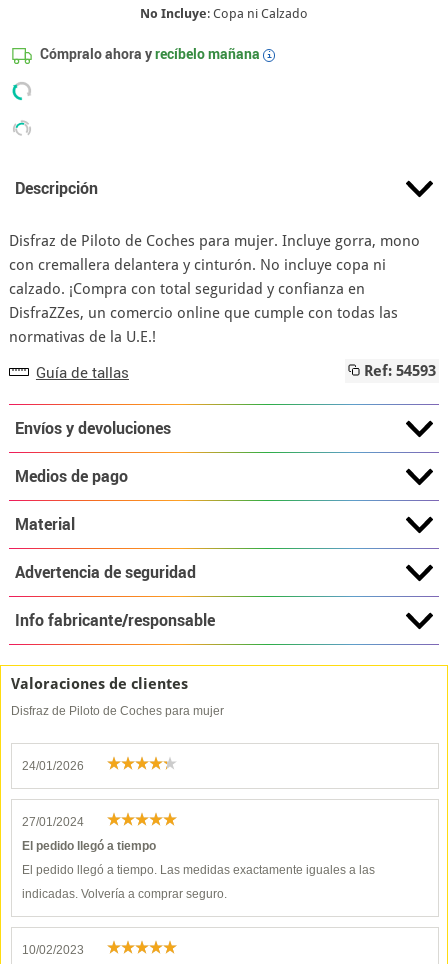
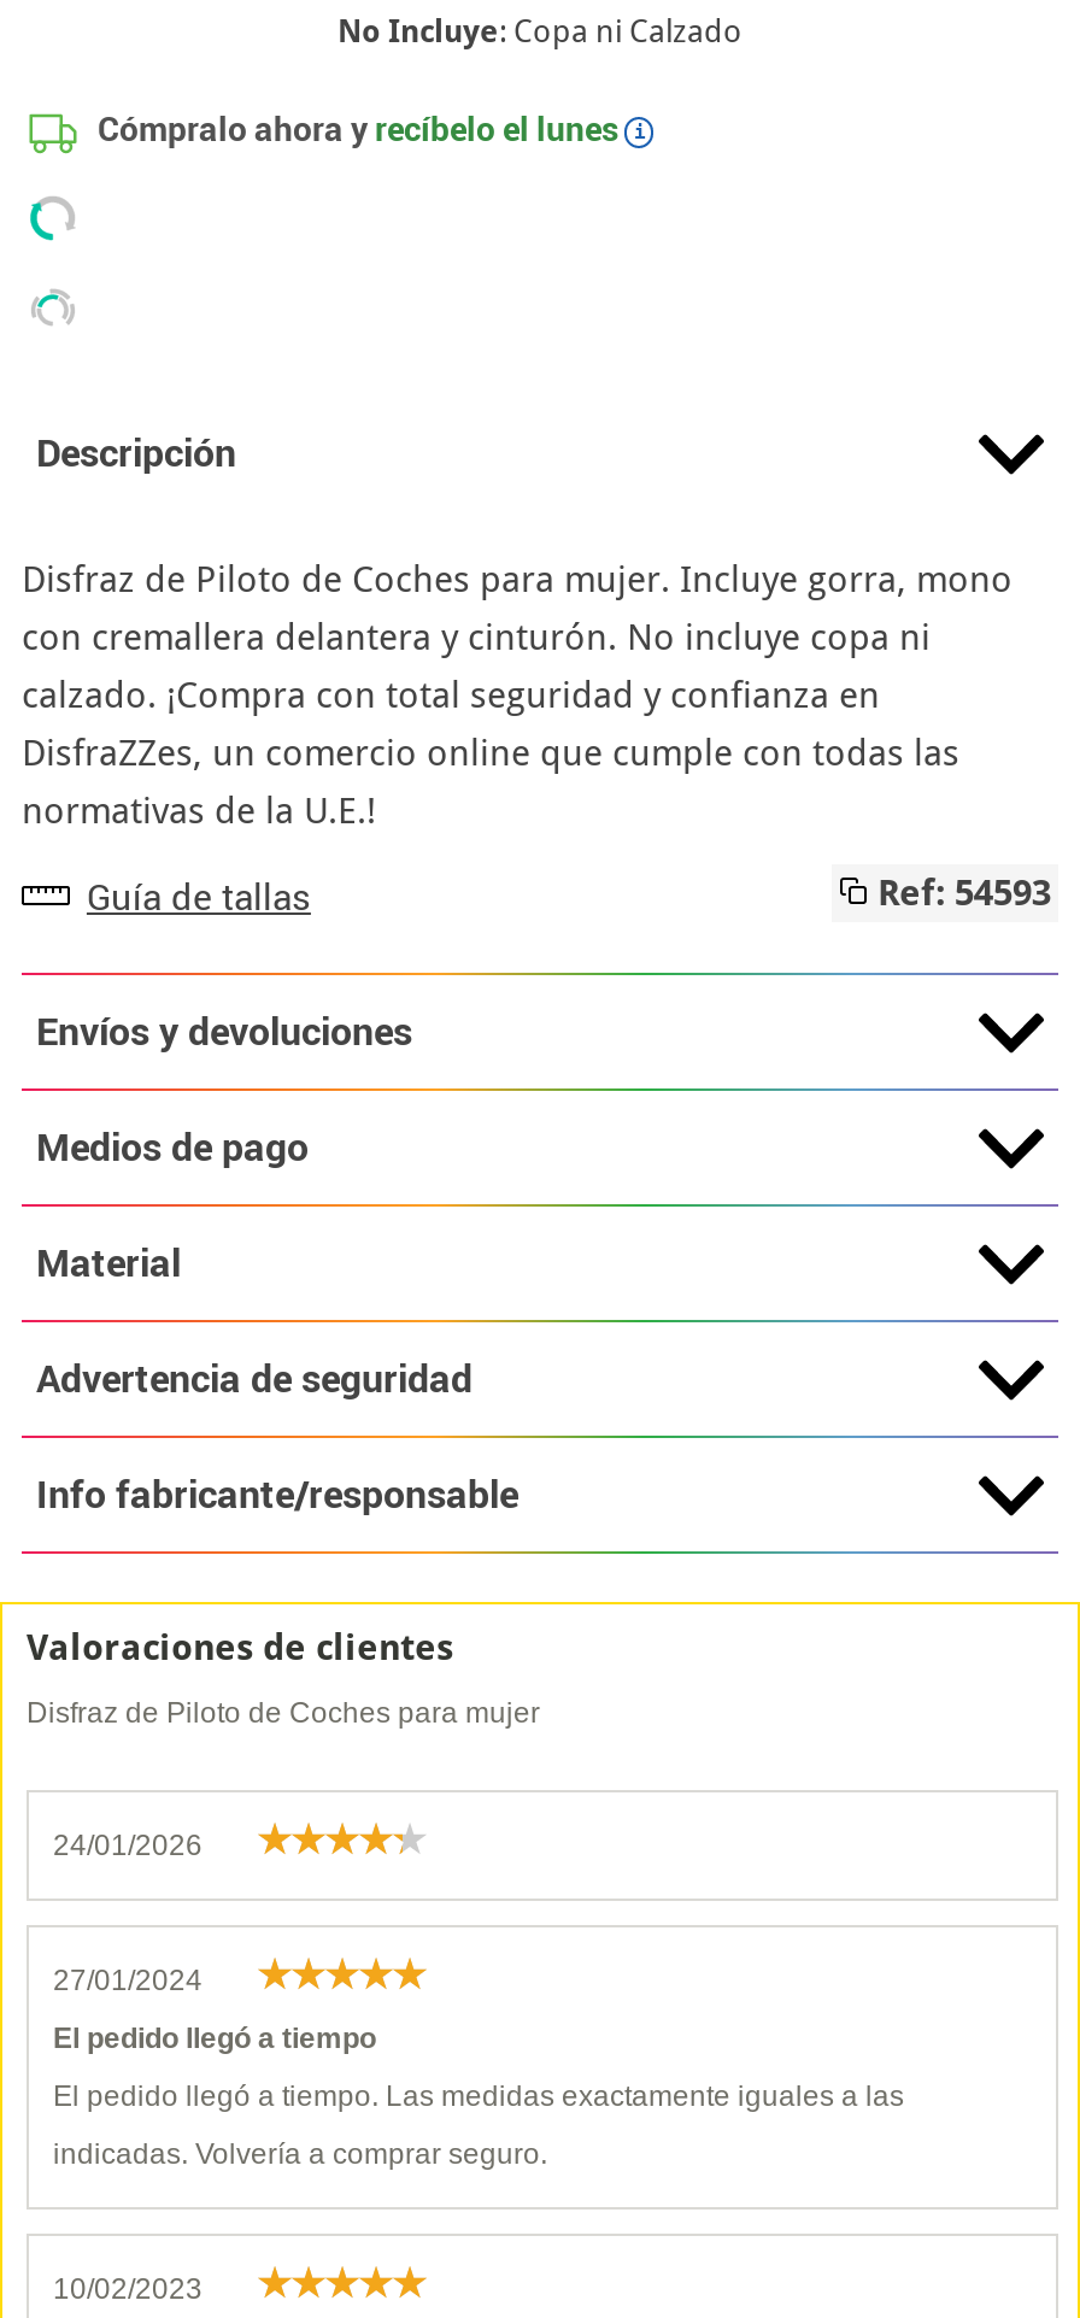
- Cómpralo ahora y recíbelo mañana
+ Cómpralo ahora y recíbelo el lunes
